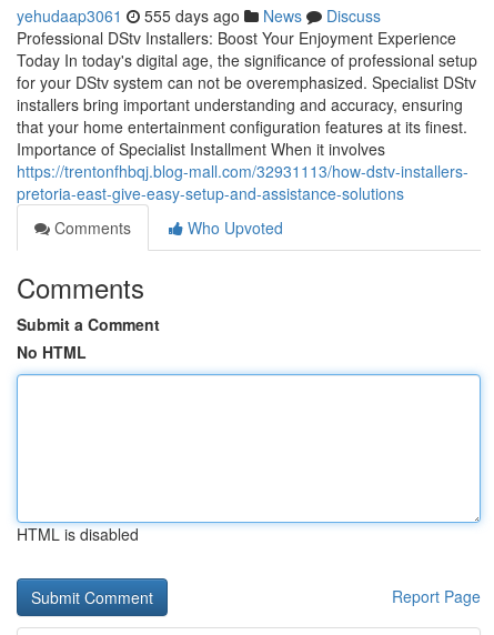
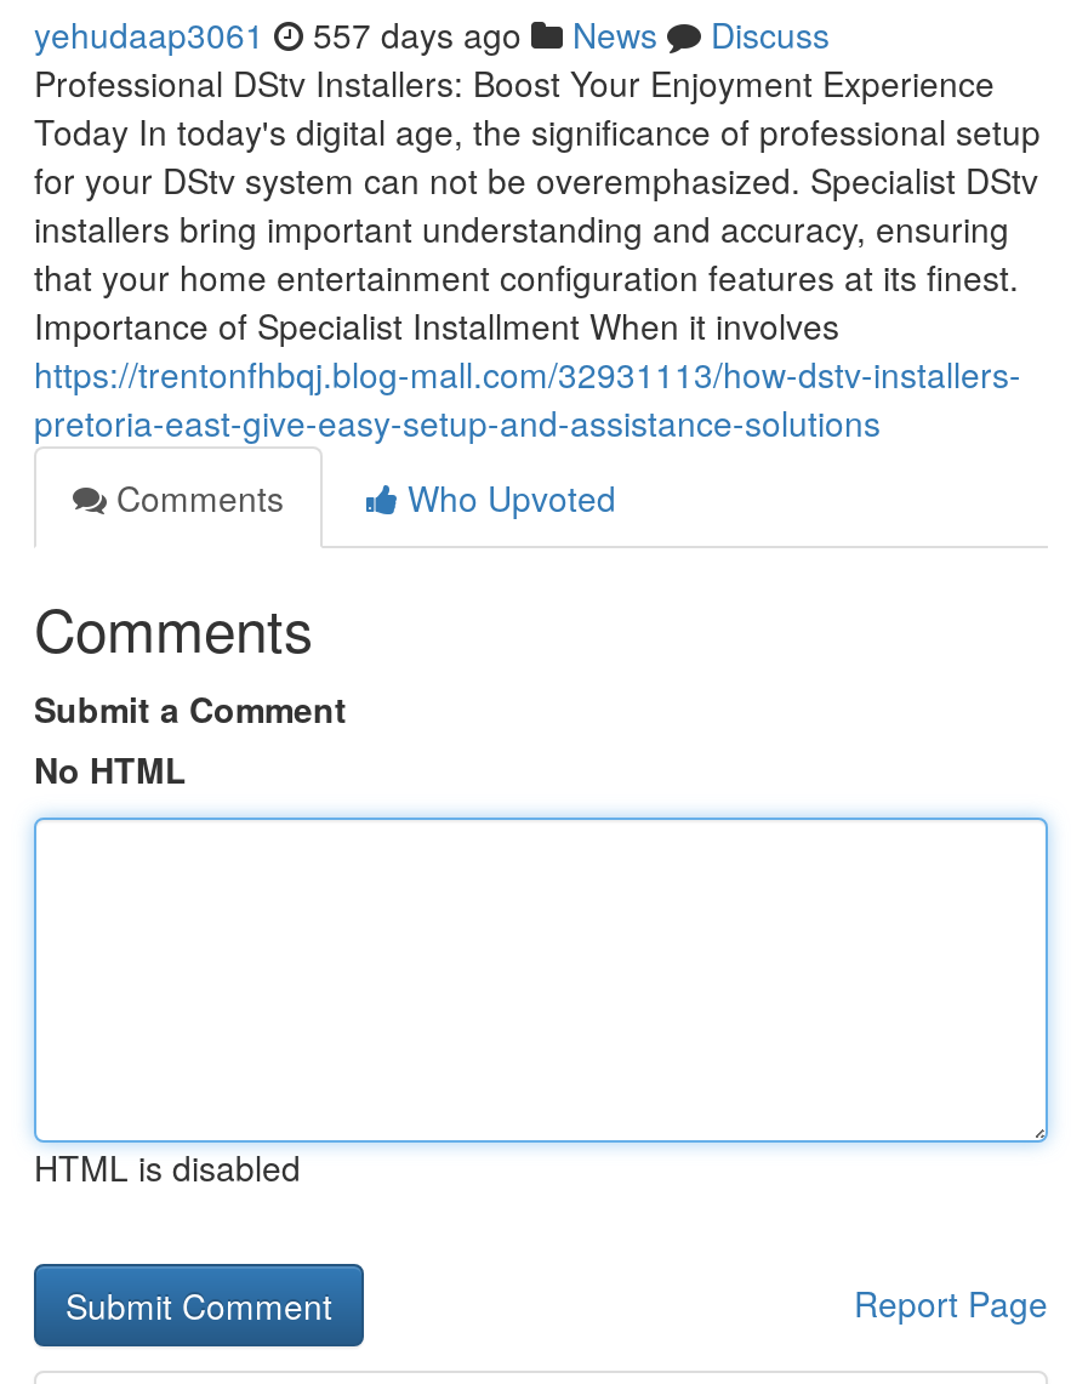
- yehudaap3061 555 days ago News Discuss
+ yehudaap3061 557 days ago News Discuss
